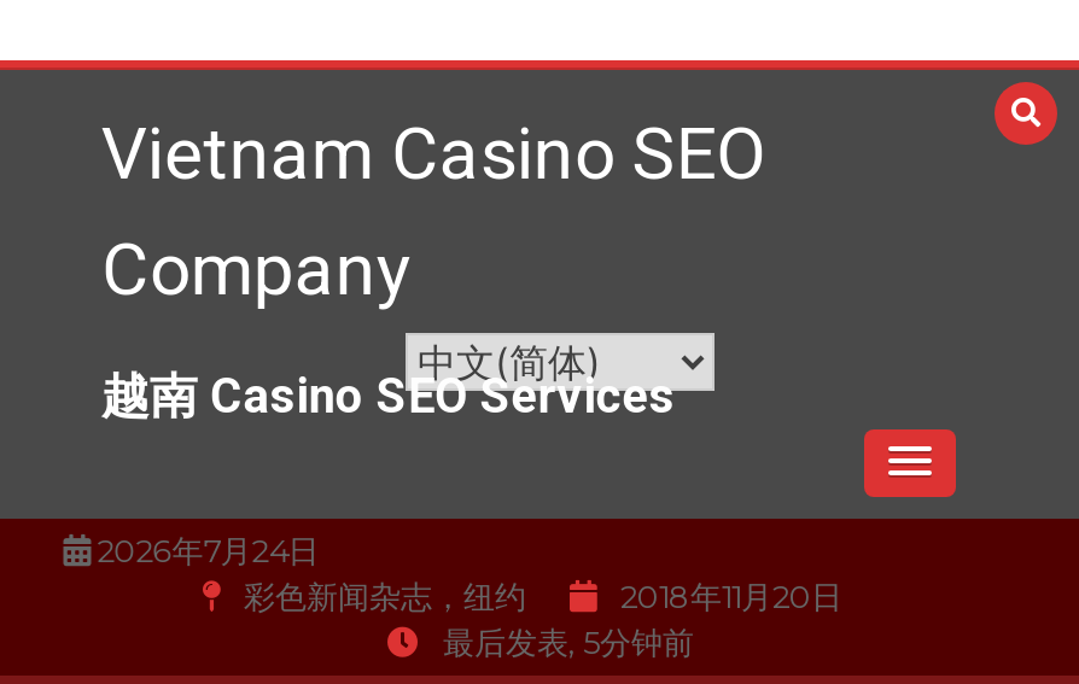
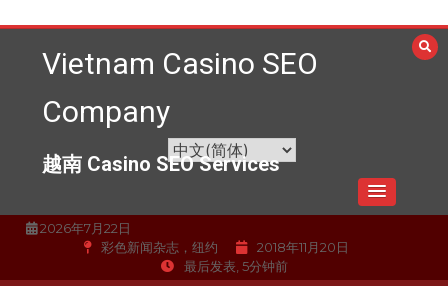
- 2026年7月24日
+ 2026年7月22日
